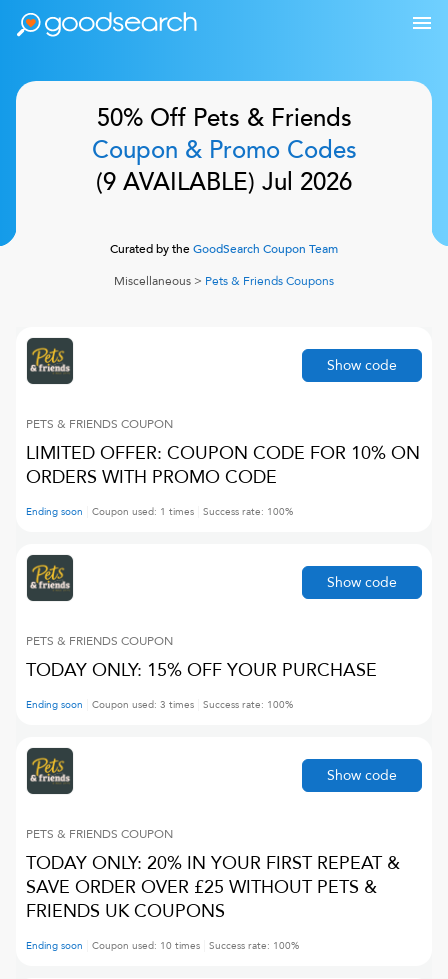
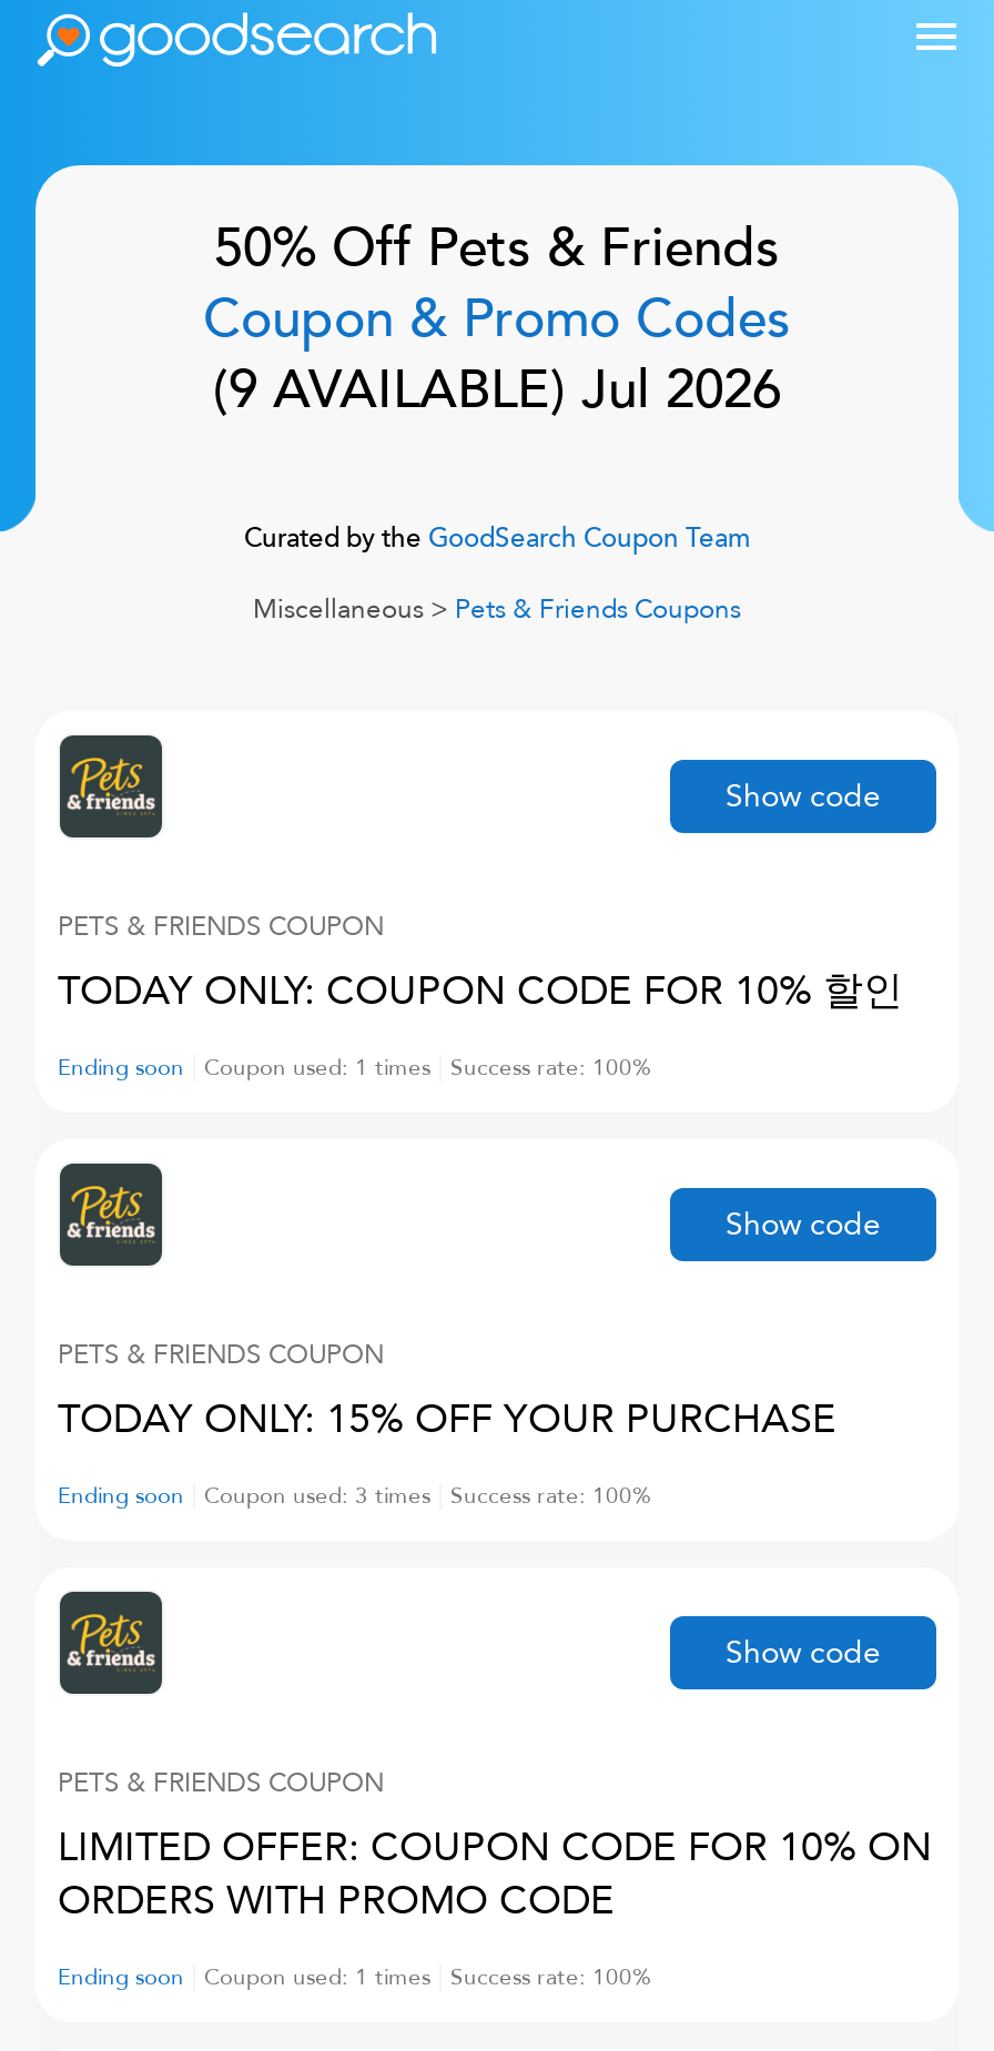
+ TODAY ONLY: COUPON CODE FOR 10% 할인

moved down: LIMITED OFFER: COUPON CODE FOR 10% ON | ORDERS WITH PROMO CODE

- TODAY ONLY: 20% IN YOUR FIRST REPEAT &
- SAVE ORDER OVER £25 WITHOUT PETS &
- FRIENDS UK COUPONS

- Coupon used: 10 times
+ Coupon used: 1 times
